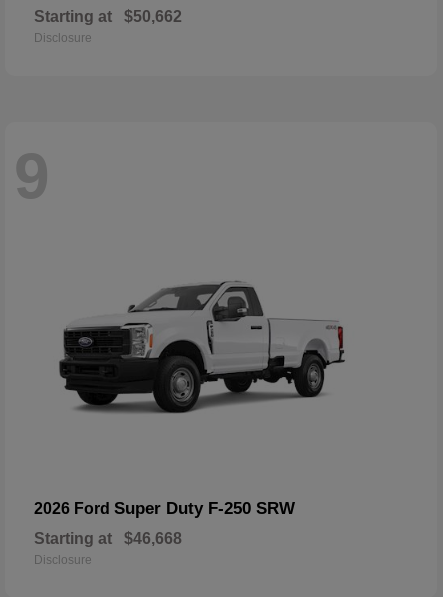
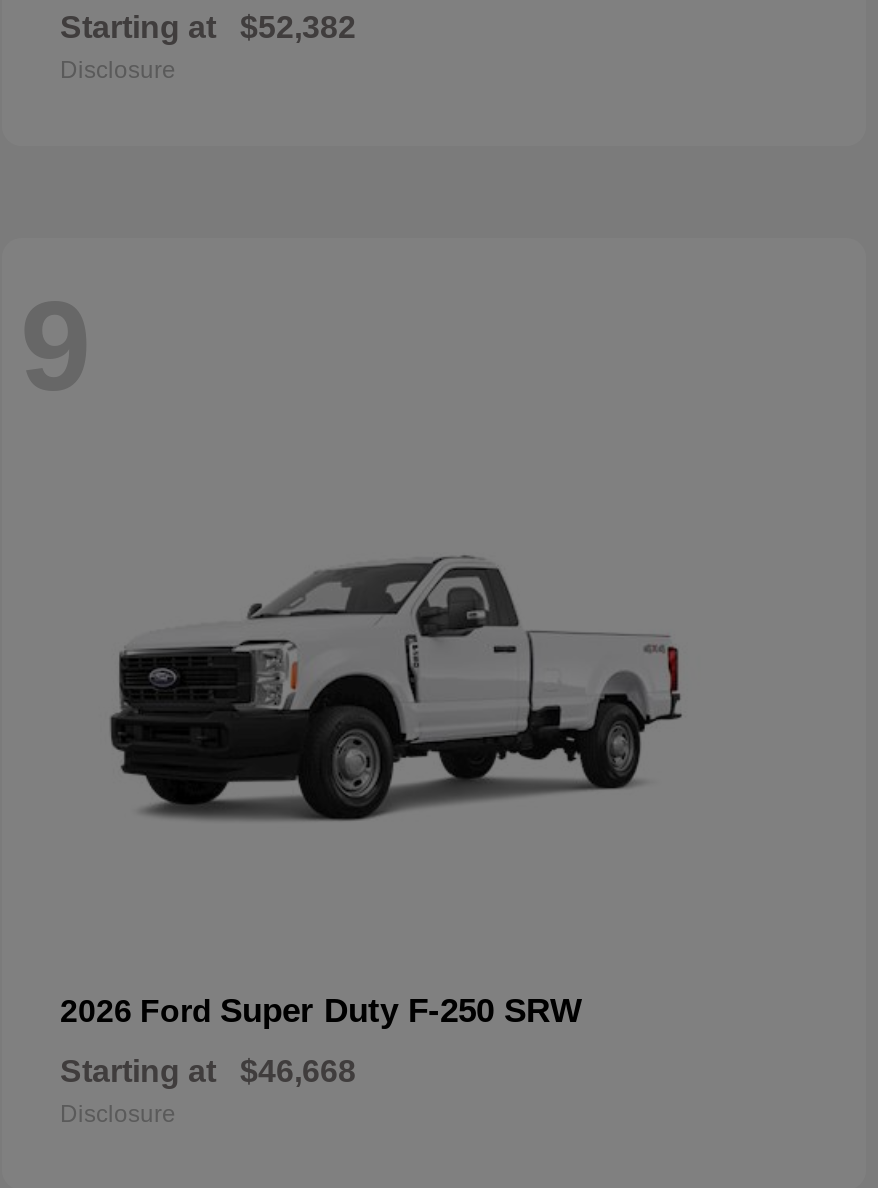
- Starting at $50,662
+ Starting at $52,382
